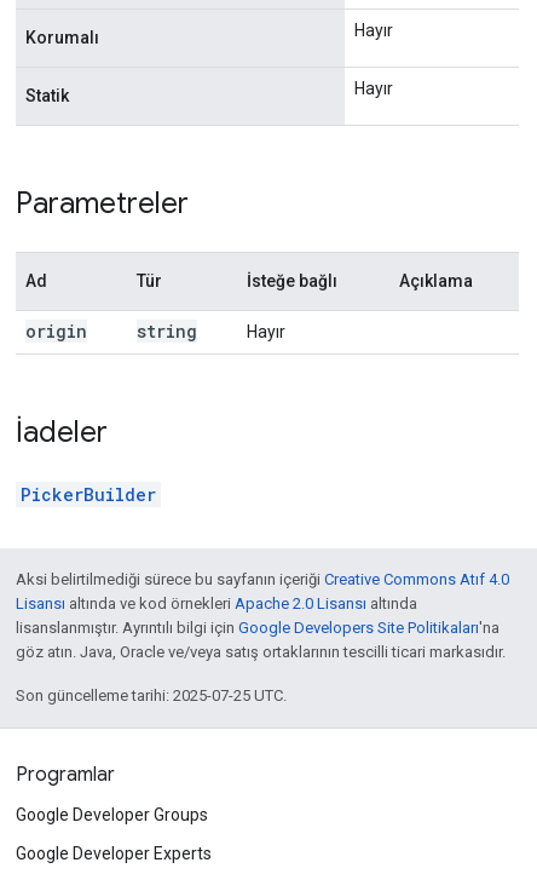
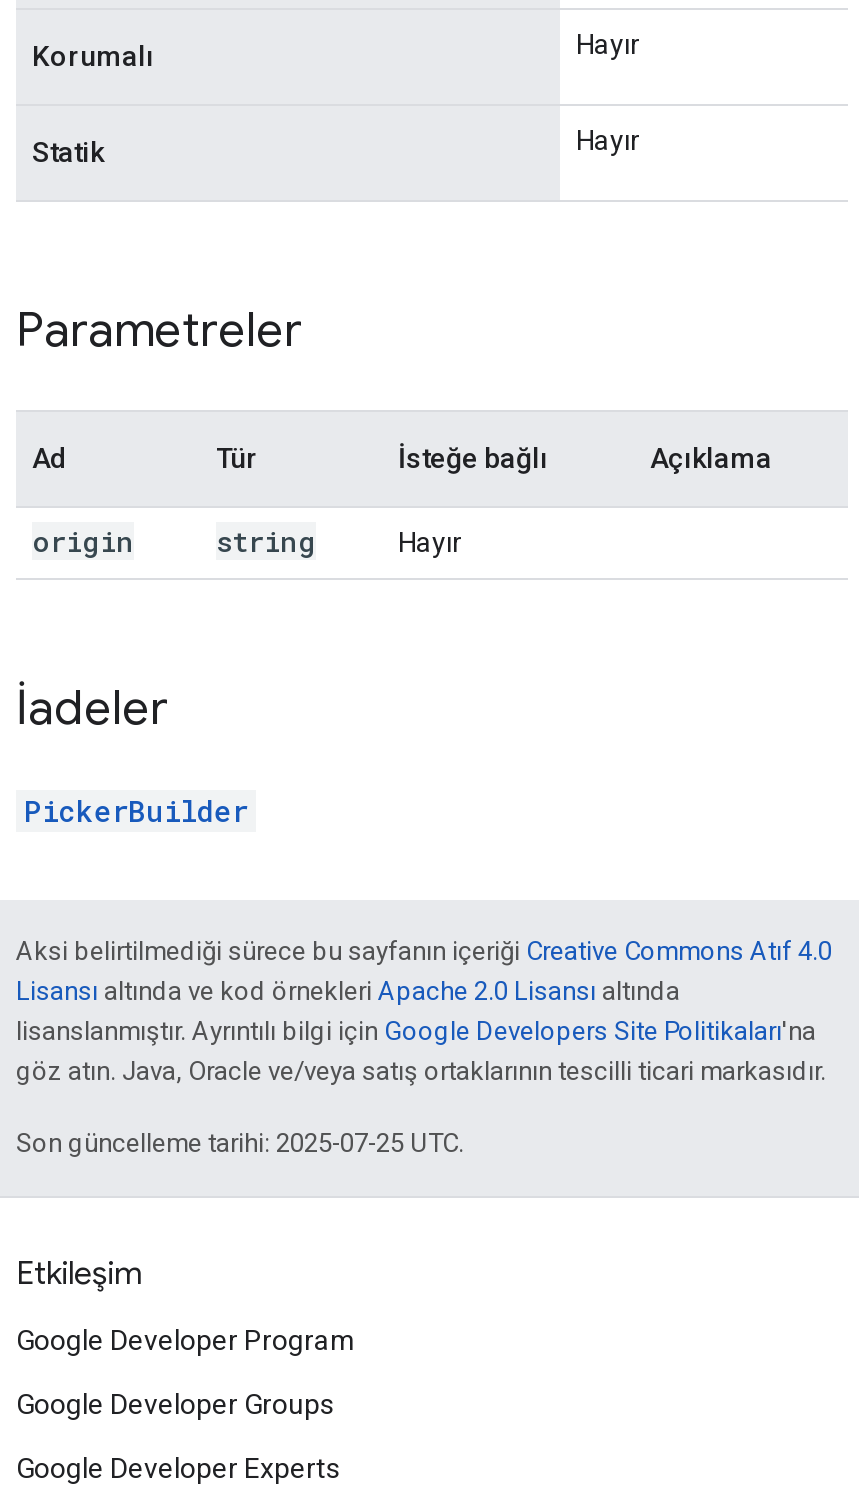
- Programlar
+ Etkileşim
+ Google Developer Program
